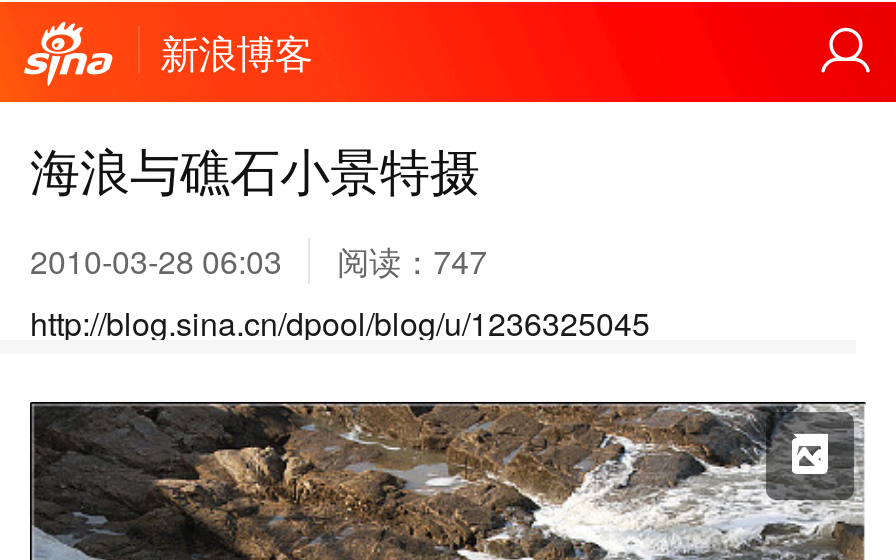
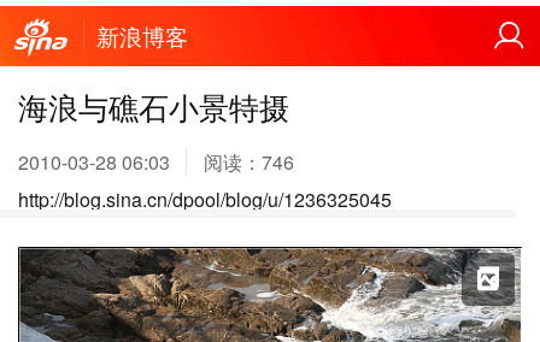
- 2010-03-28 06:03 阅读：747
+ 2010-03-28 06:03 阅读：746
